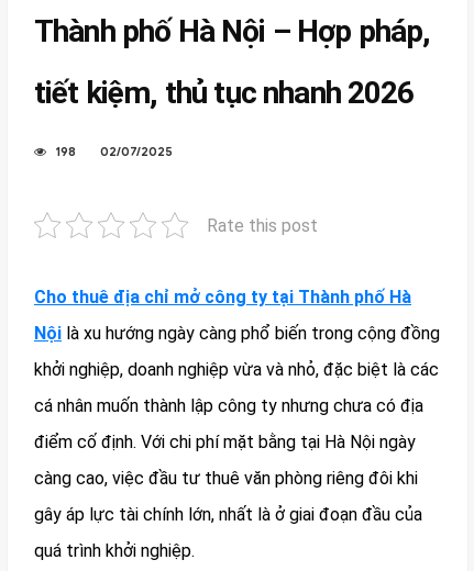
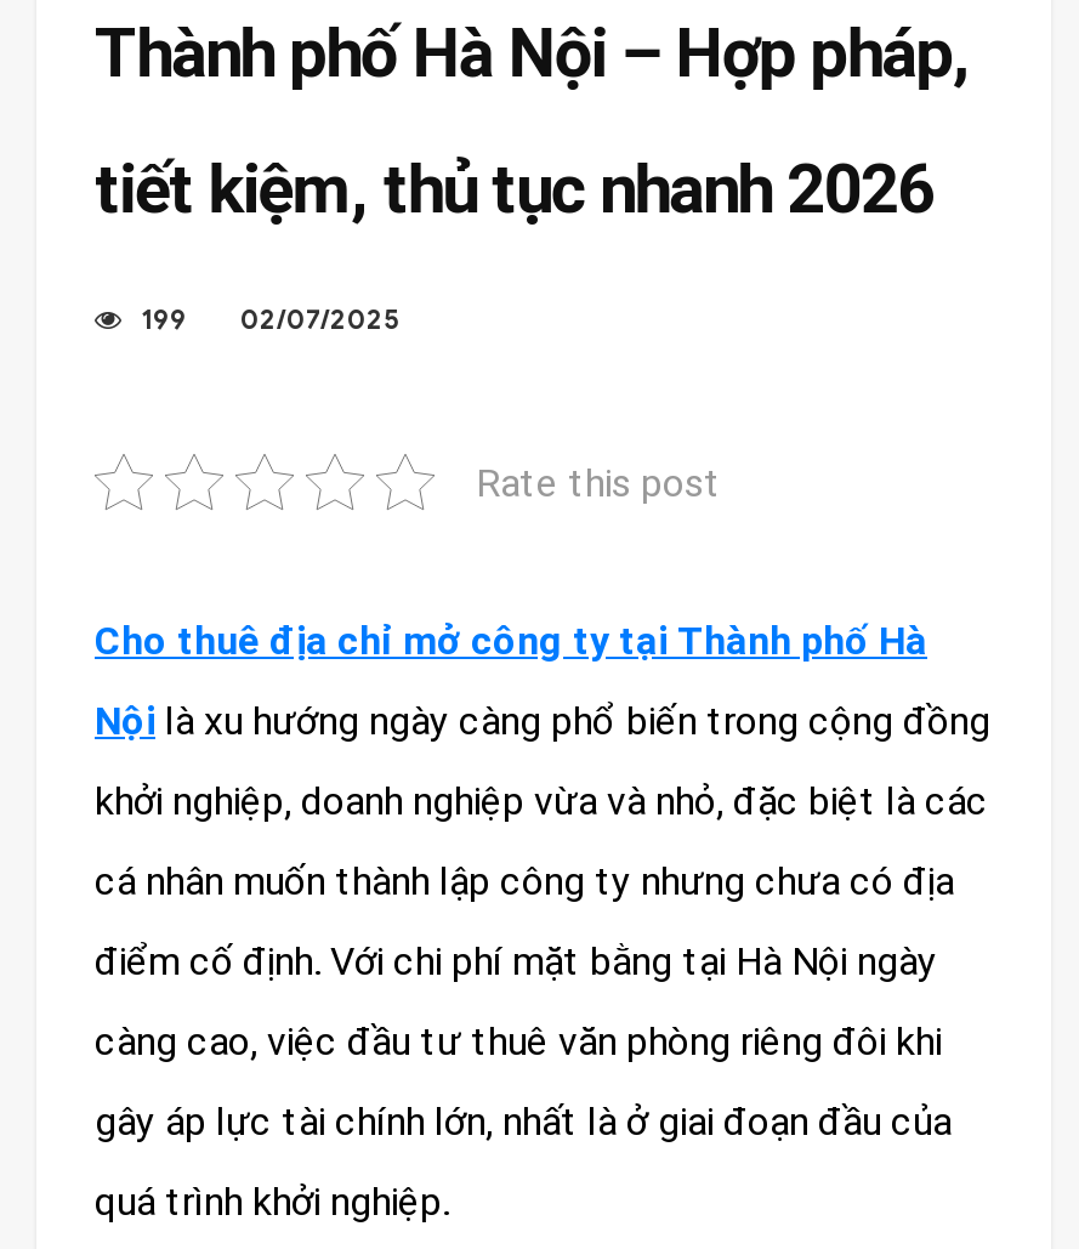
- 198 02/07/2025
+ 199 02/07/2025
